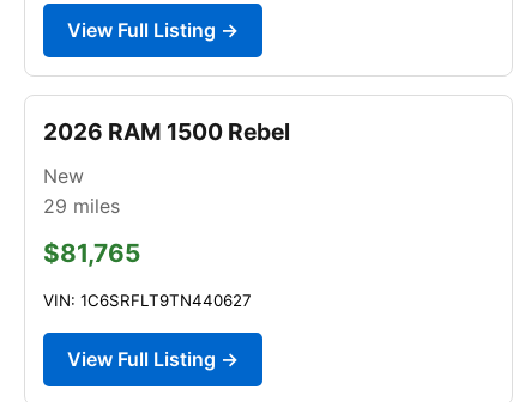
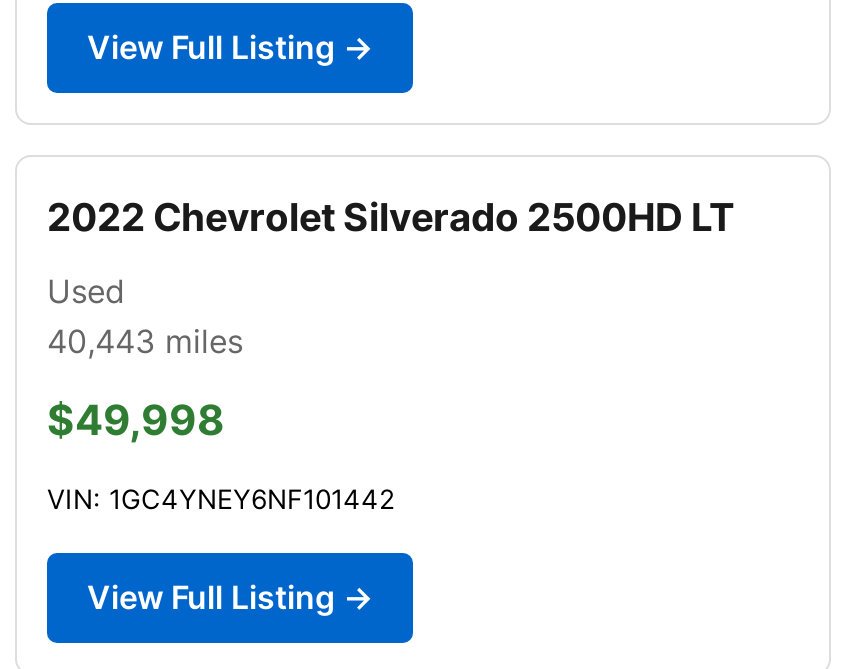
- 2026 RAM 1500 Rebel
+ 2022 Chevrolet Silverado 2500HD LT

- New
- 29 miles
+ Used
+ 40,443 miles

- $81,765
+ $49,998

- VIN: 1C6SRFLT9TN440627
+ VIN: 1GC4YNEY6NF101442
